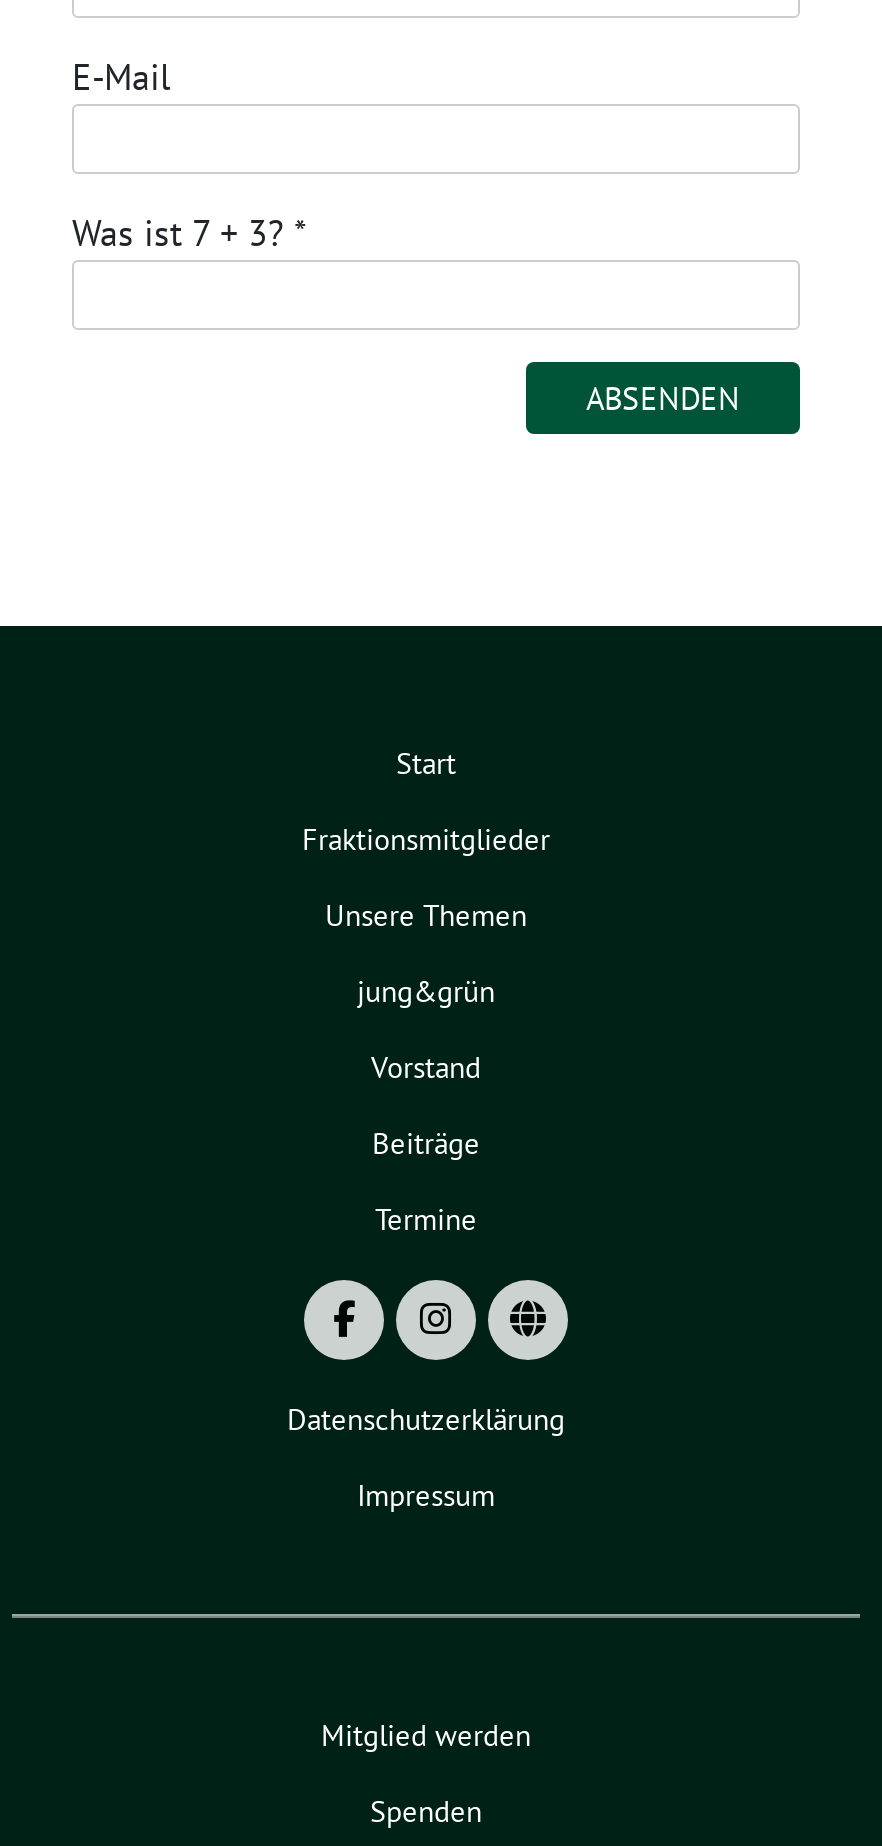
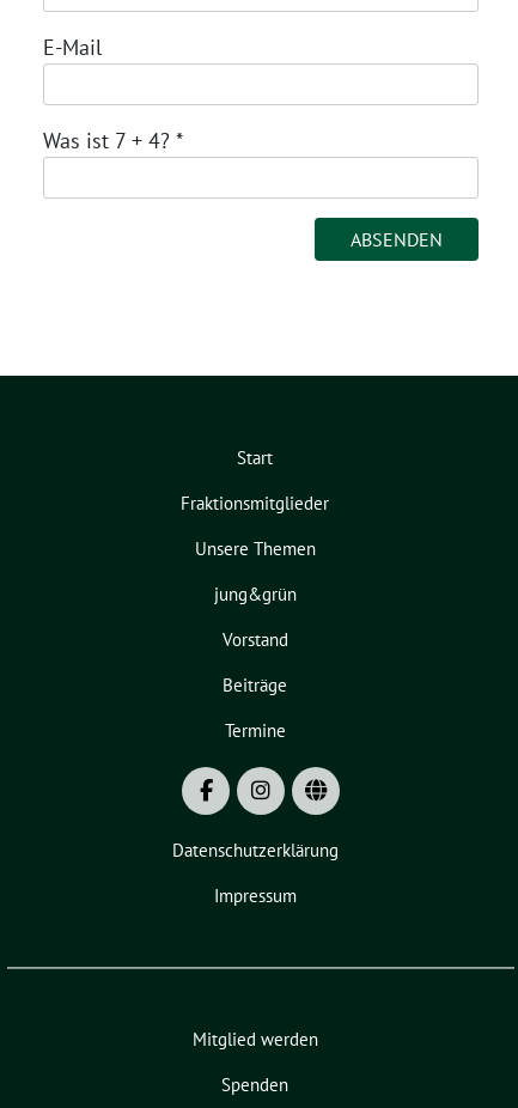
- Was ist 7 + 3? *
+ Was ist 7 + 4? *
